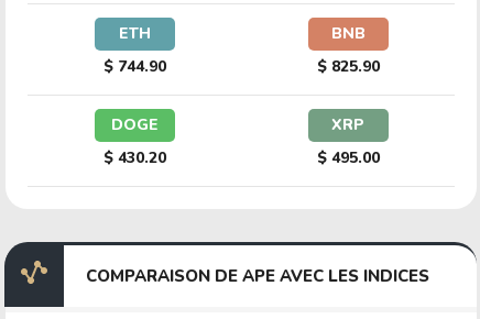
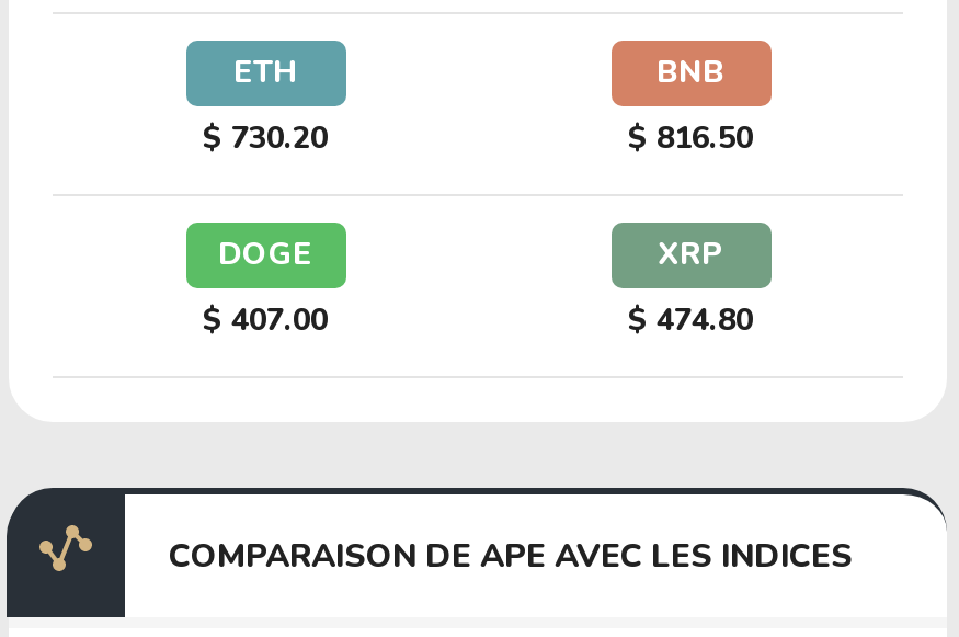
- $ 744.90
+ $ 730.20

- $ 825.90
+ $ 816.50

- $ 430.20
+ $ 407.00

- $ 495.00
+ $ 474.80
